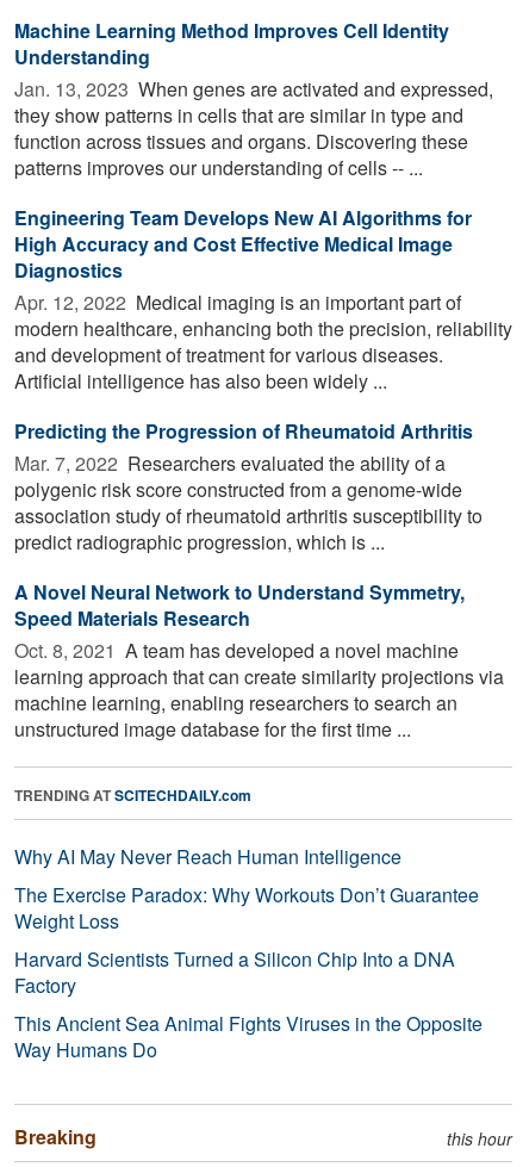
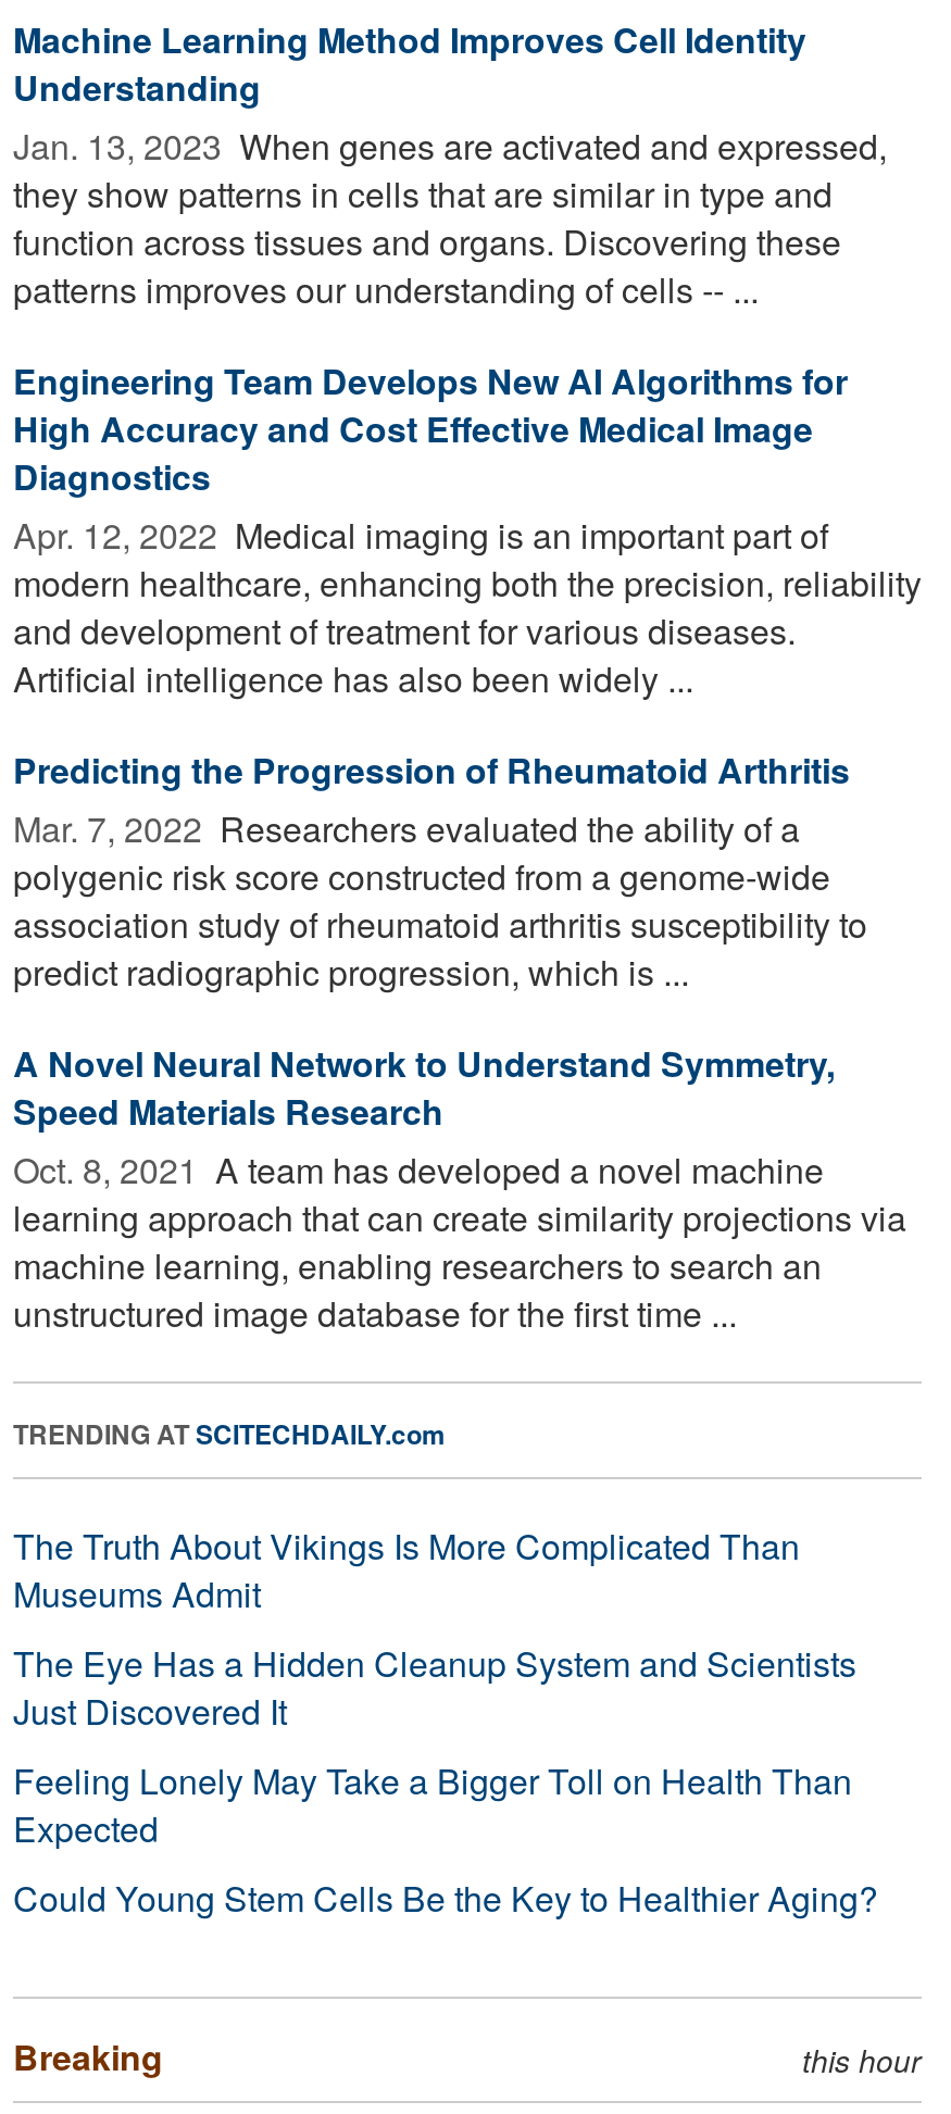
- Why AI May Never Reach Human Intelligence
- The Exercise Paradox: Why Workouts Don’t Guarantee
- Weight Loss
- Harvard Scientists Turned a Silicon Chip Into a DNA
- Factory
- This Ancient Sea Animal Fights Viruses in the Opposite
- Way Humans Do
+ The Truth About Vikings Is More Complicated Than
+ Museums Admit
+ The Eye Has a Hidden Cleanup System and Scientists
+ Just Discovered It
+ Feeling Lonely May Take a Bigger Toll on Health Than
+ Expected
+ Could Young Stem Cells Be the Key to Healthier Aging?
